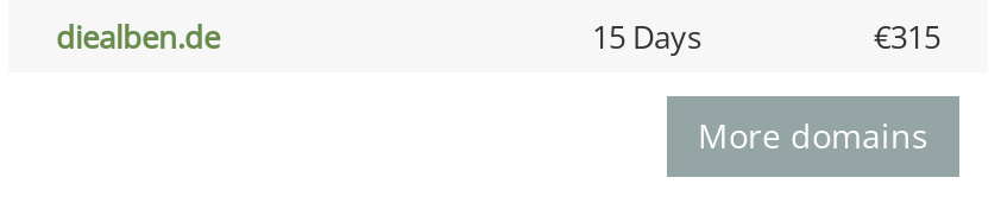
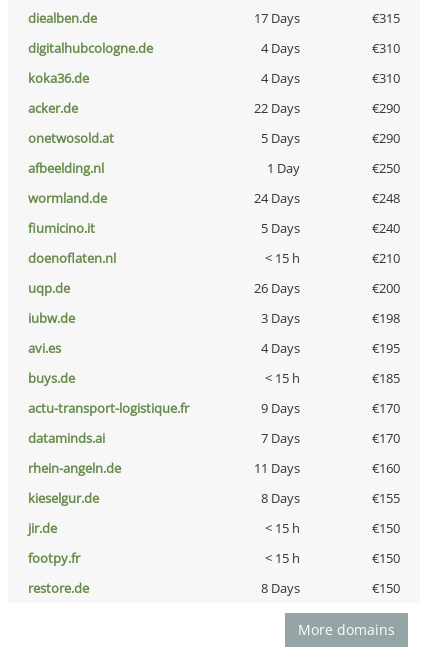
- 15 Days
+ 17 Days

+ digitalhubcologne.de
+ 4 Days
+ €310
+ koka36.de
+ 4 Days
+ €310
+ acker.de
+ 22 Days
+ €290
+ onetwosold.at
+ 5 Days
+ €290
+ afbeelding.nl
+ 1 Day
+ €250
+ wormland.de
+ 24 Days
+ €248
+ fiumicino.it
+ 5 Days
+ €240
+ doenoflaten.nl
+ < 15 h
+ €210
+ uqp.de
+ 26 Days
+ €200
+ iubw.de
+ 3 Days
+ €198
+ avi.es
+ 4 Days
+ €195
+ buys.de
+ < 15 h
+ €185
+ actu-transport-logistique.fr
+ 9 Days
+ €170
+ dataminds.ai
+ 7 Days
+ €170
+ rhein-angeln.de
+ 11 Days
+ €160
+ kieselgur.de
+ 8 Days
+ €155
+ jir.de
+ < 15 h
+ €150
+ footpy.fr
+ < 15 h
+ €150
+ restore.de
+ 8 Days
+ €150
